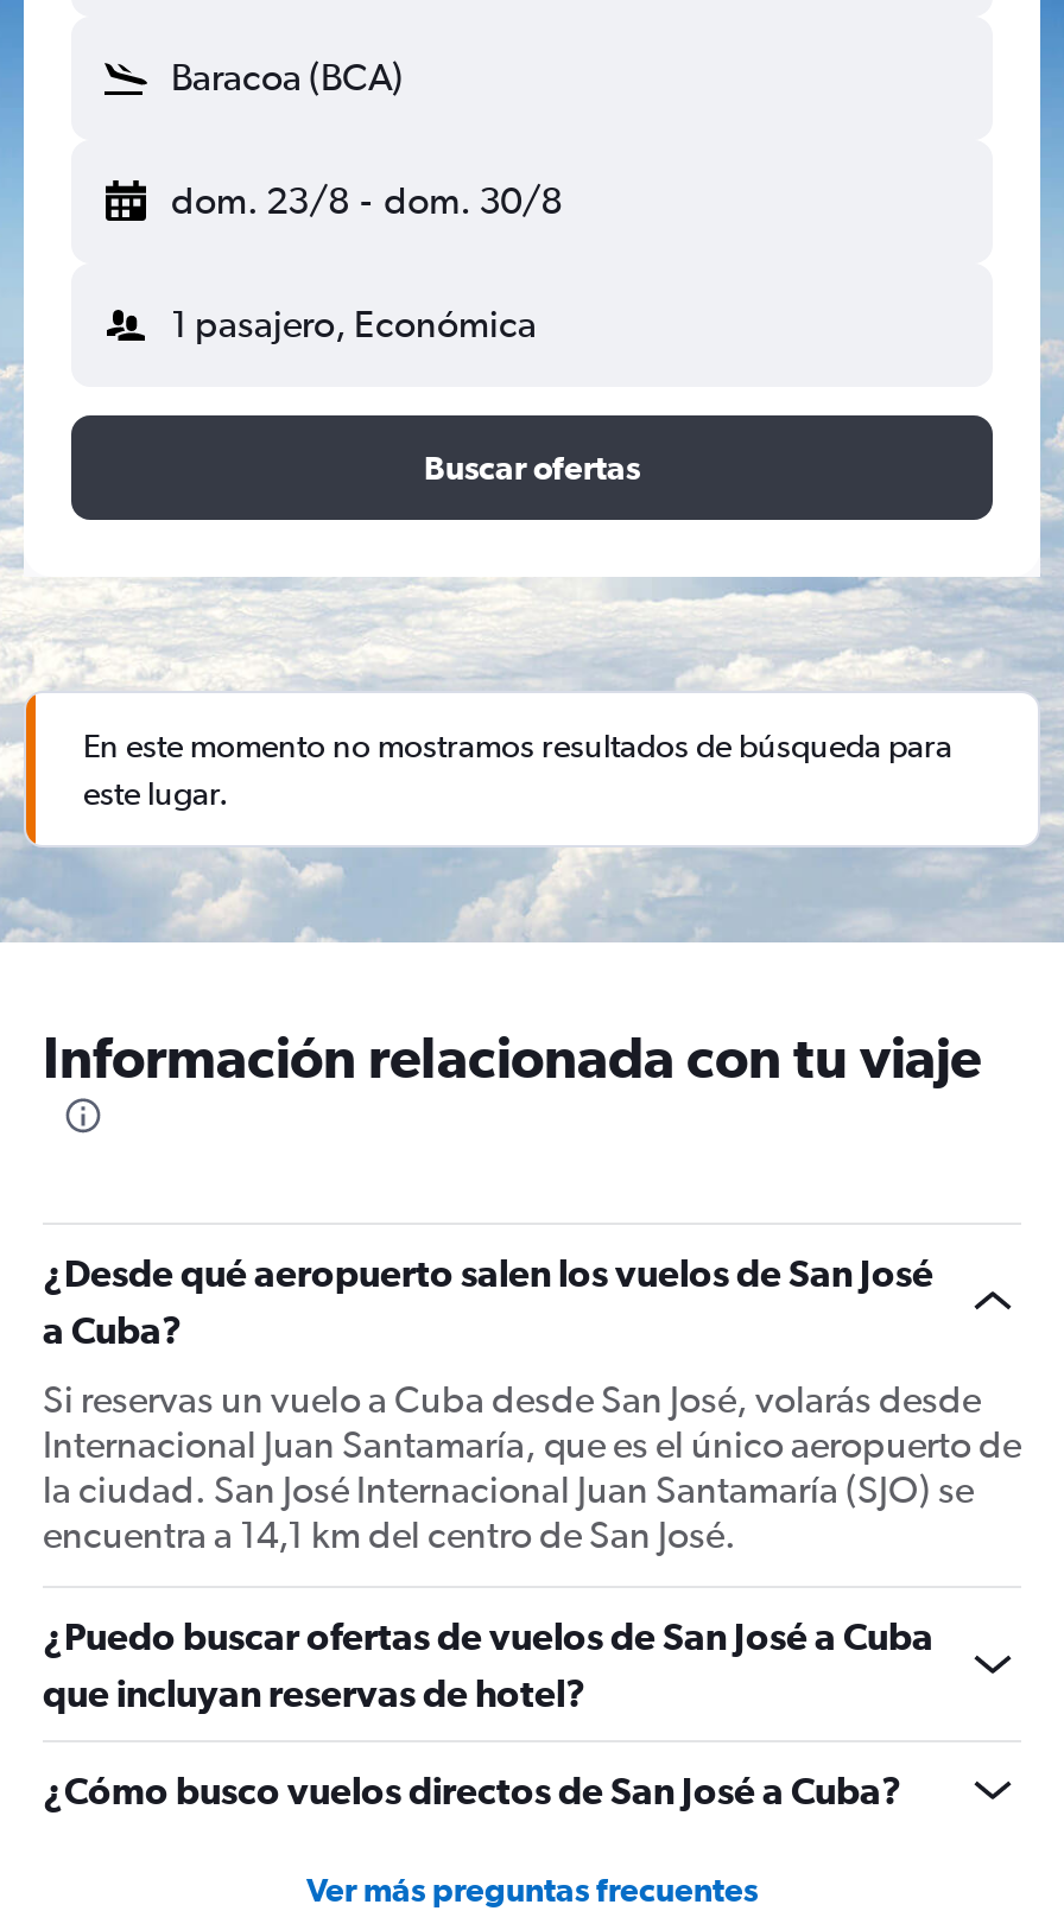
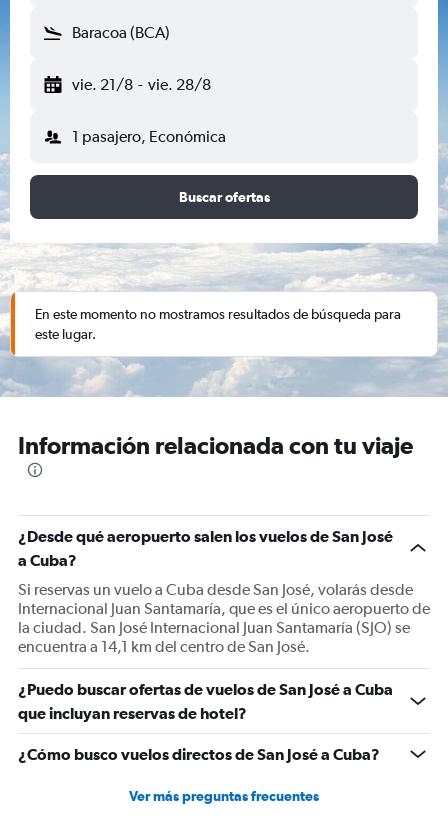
- dom. 23/8 - dom. 30/8
+ vie. 21/8 - vie. 28/8
